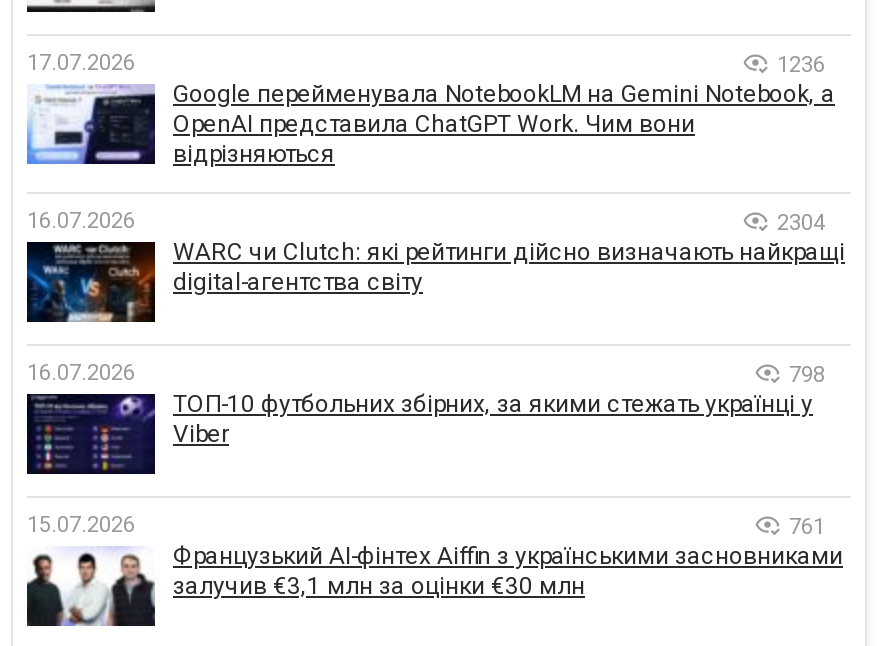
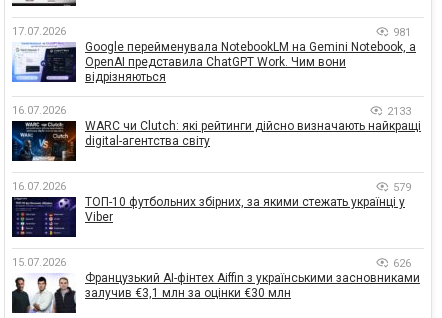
- 1236
+ 981

- 2304
+ 2133

- 798
+ 579

- 761
+ 626
